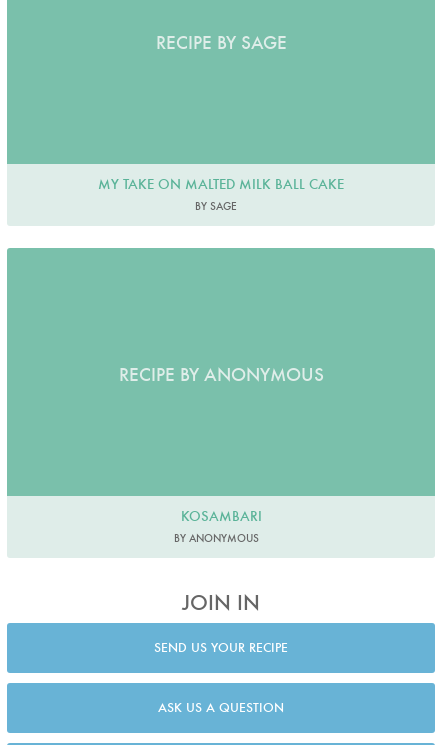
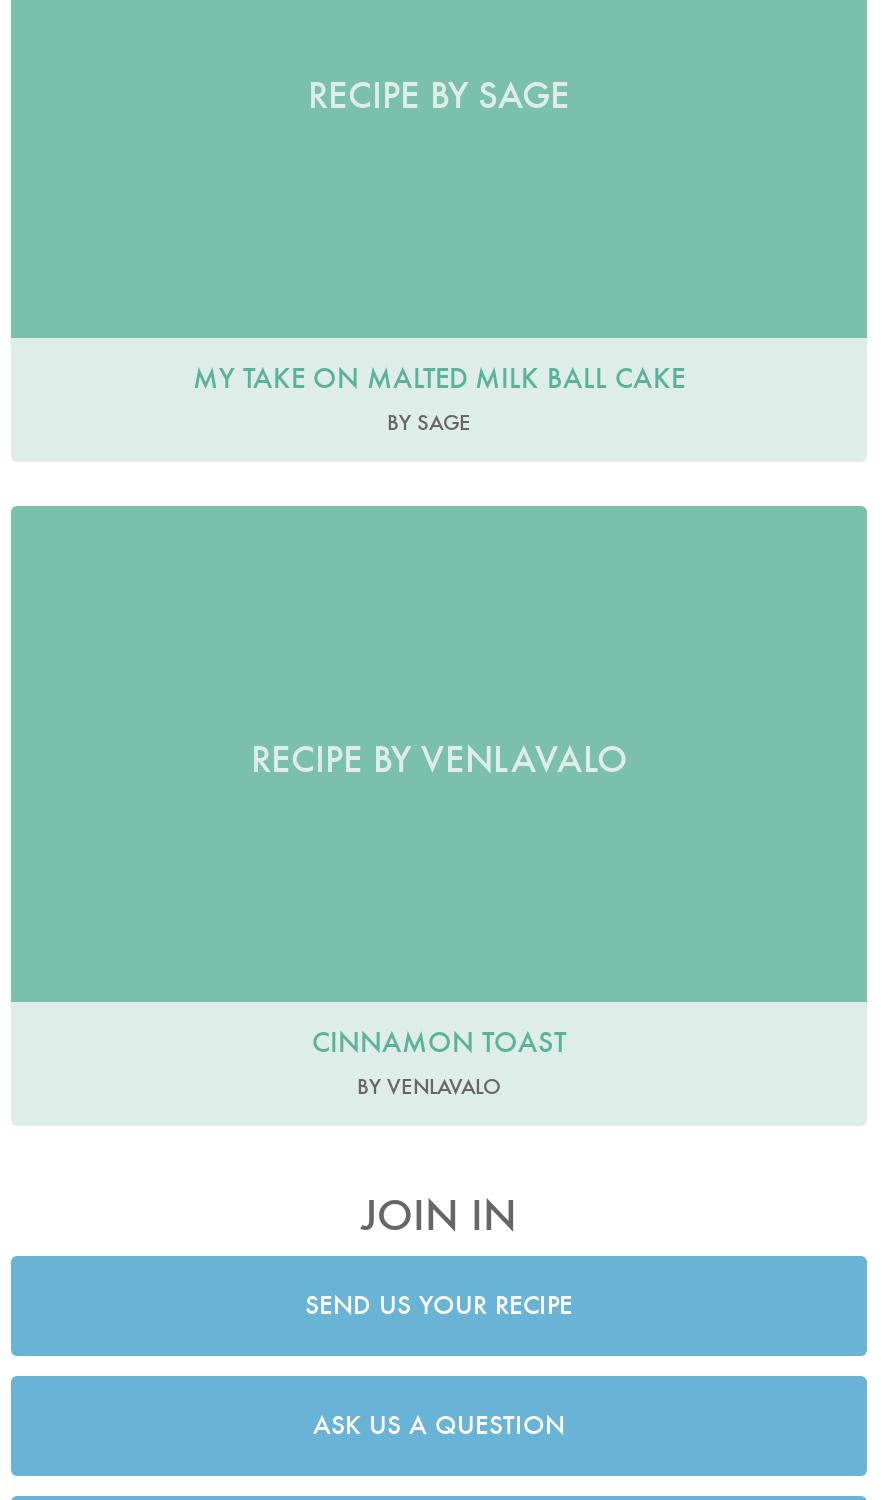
- RECIPE BY ANONYMOUS
+ RECIPE BY VENLAVALO

- KOSAMBARI
- BY ANONYMOUS
+ CINNAMON TOAST
+ BY VENLAVALO
